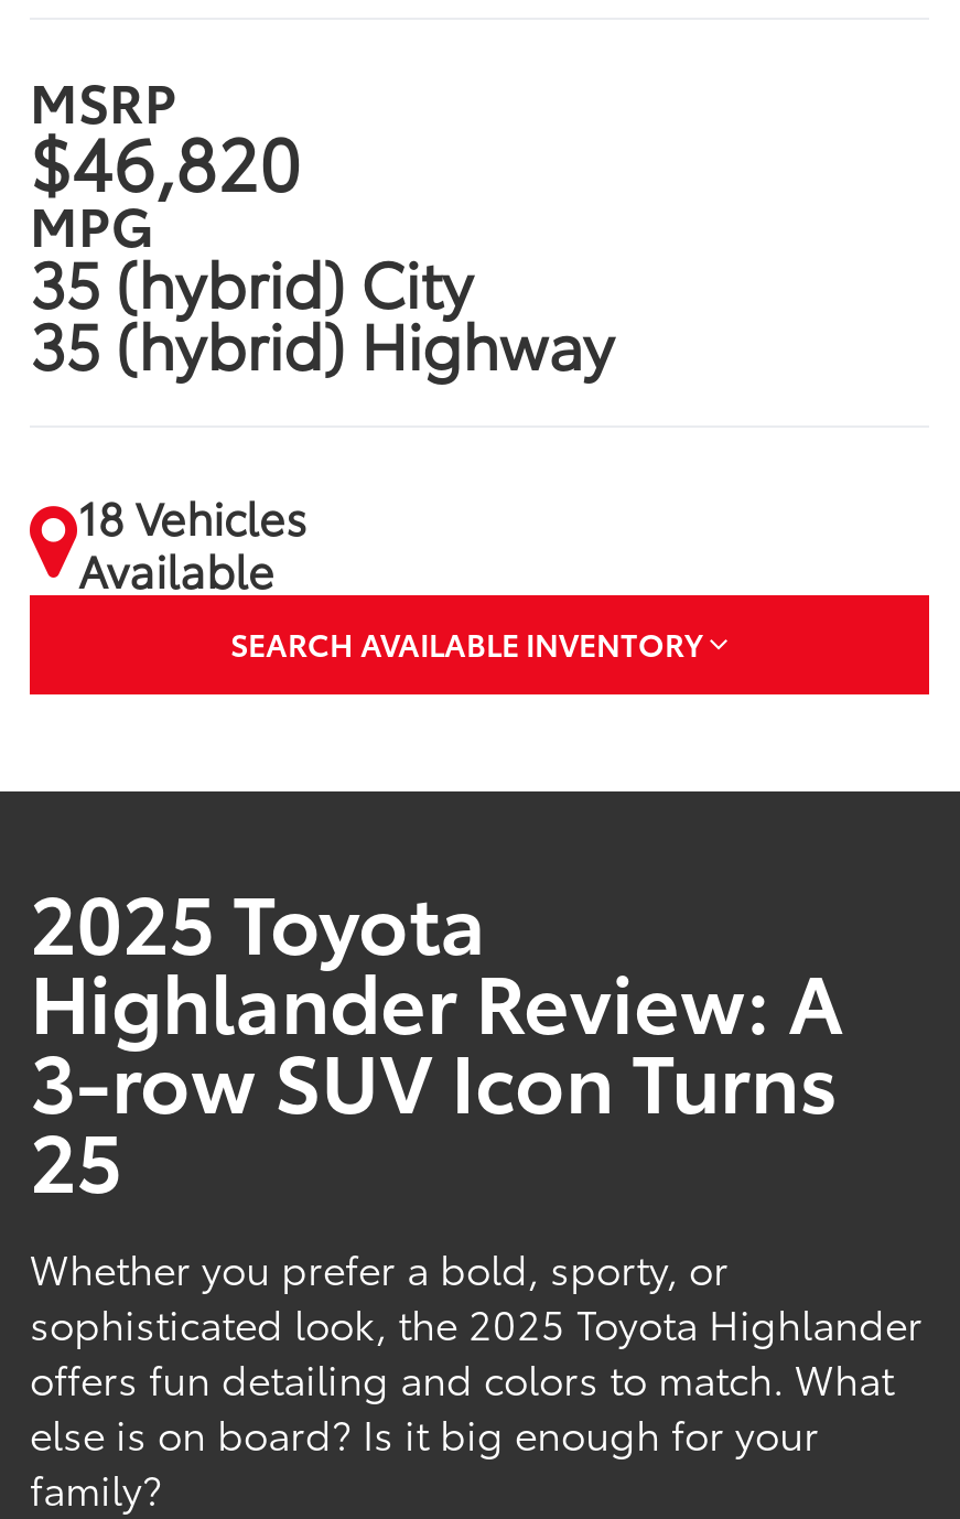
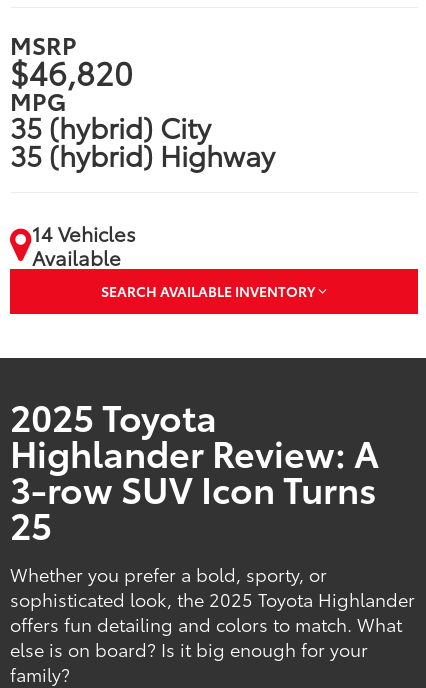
- 18 Vehicles
+ 14 Vehicles
